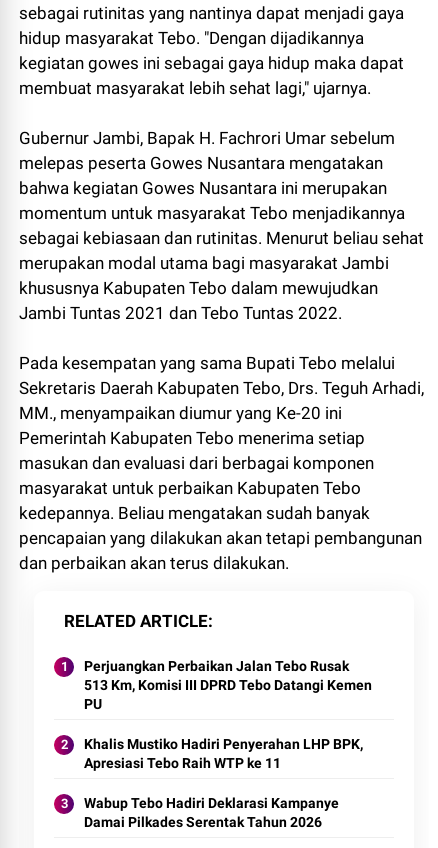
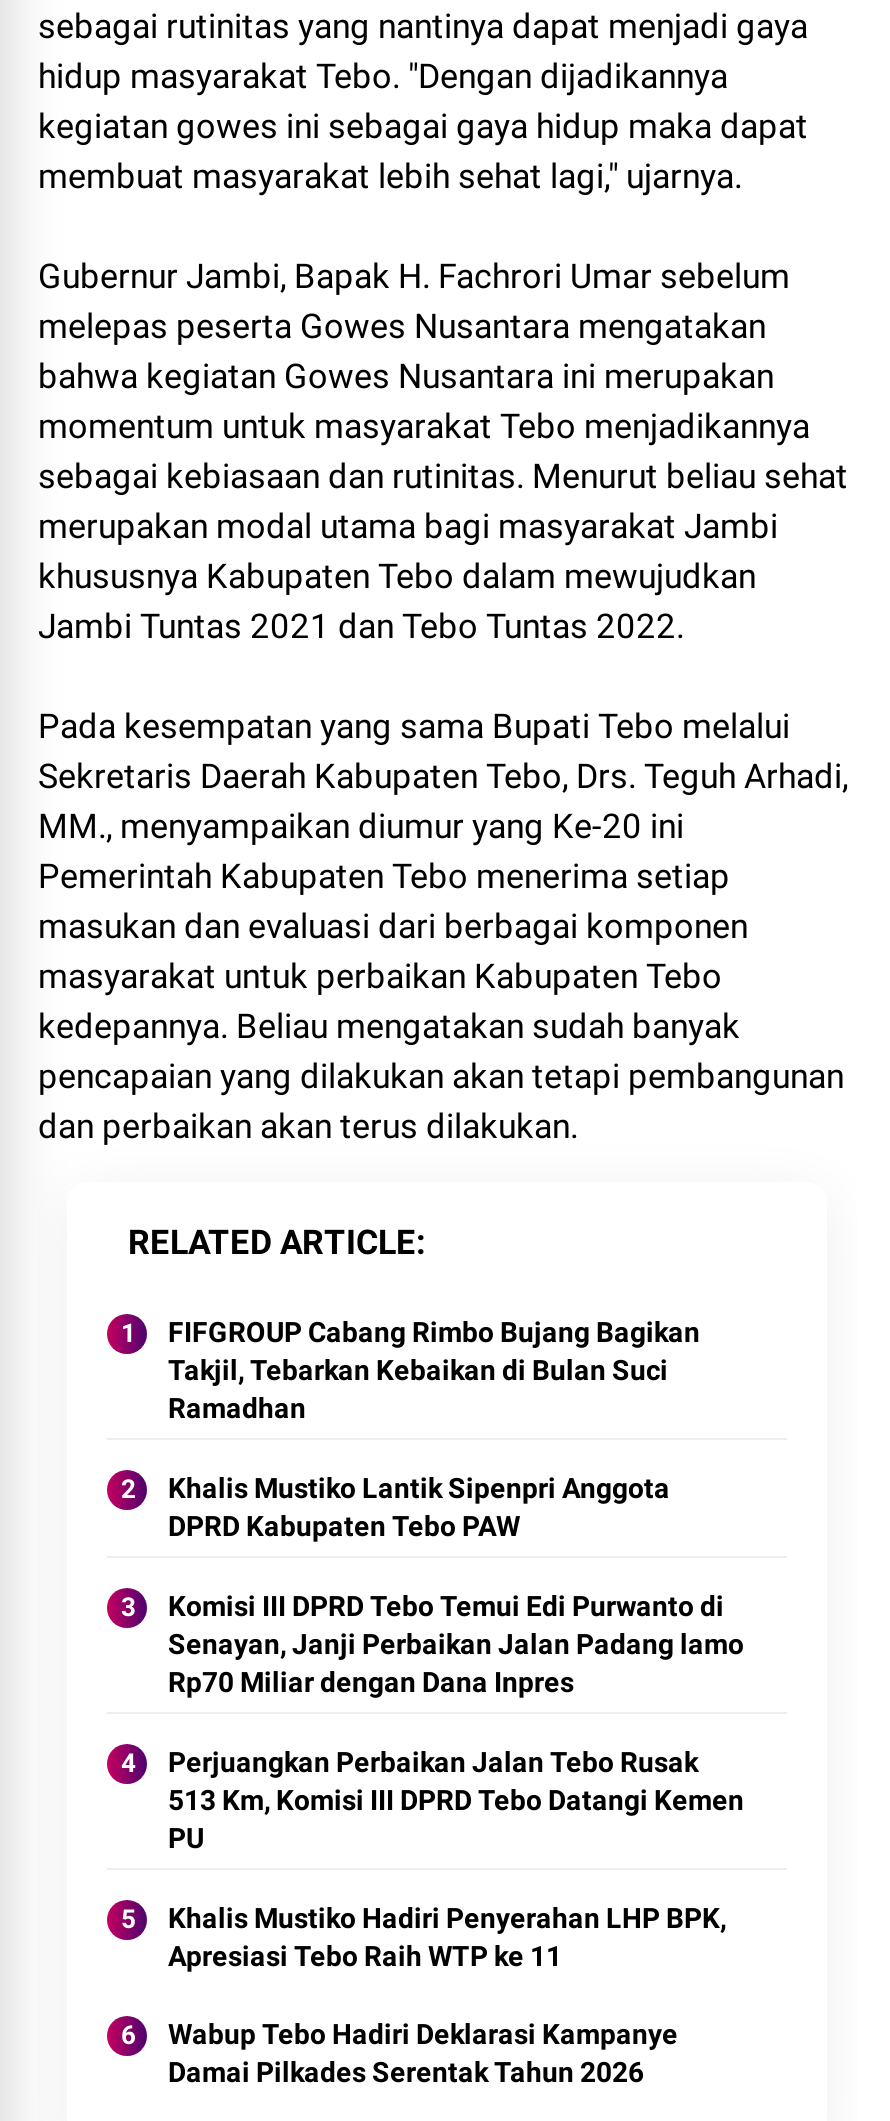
+ FIFGROUP Cabang Rimbo Bujang Bagikan
+ Takjil, Tebarkan Kebaikan di Bulan Suci
+ Ramadhan
+ Khalis Mustiko Lantik Sipenpri Anggota
+ DPRD Kabupaten Tebo PAW
+ Komisi III DPRD Tebo Temui Edi Purwanto di
+ Senayan, Janji Perbaikan Jalan Padang lamo
+ Rp70 Miliar dengan Dana Inpres
